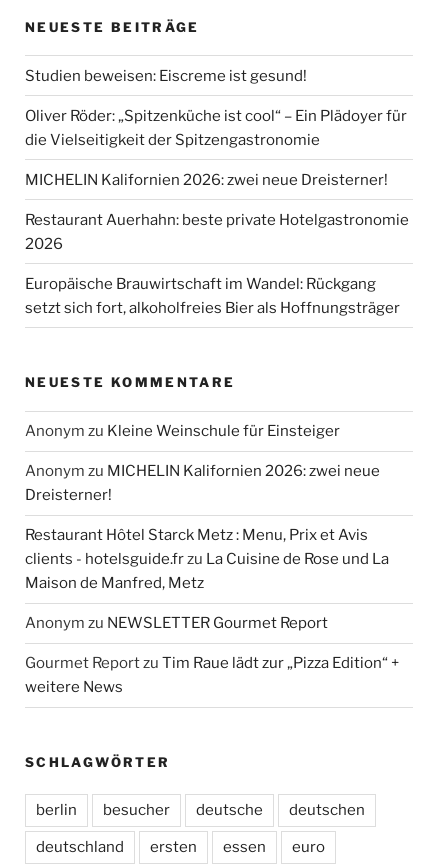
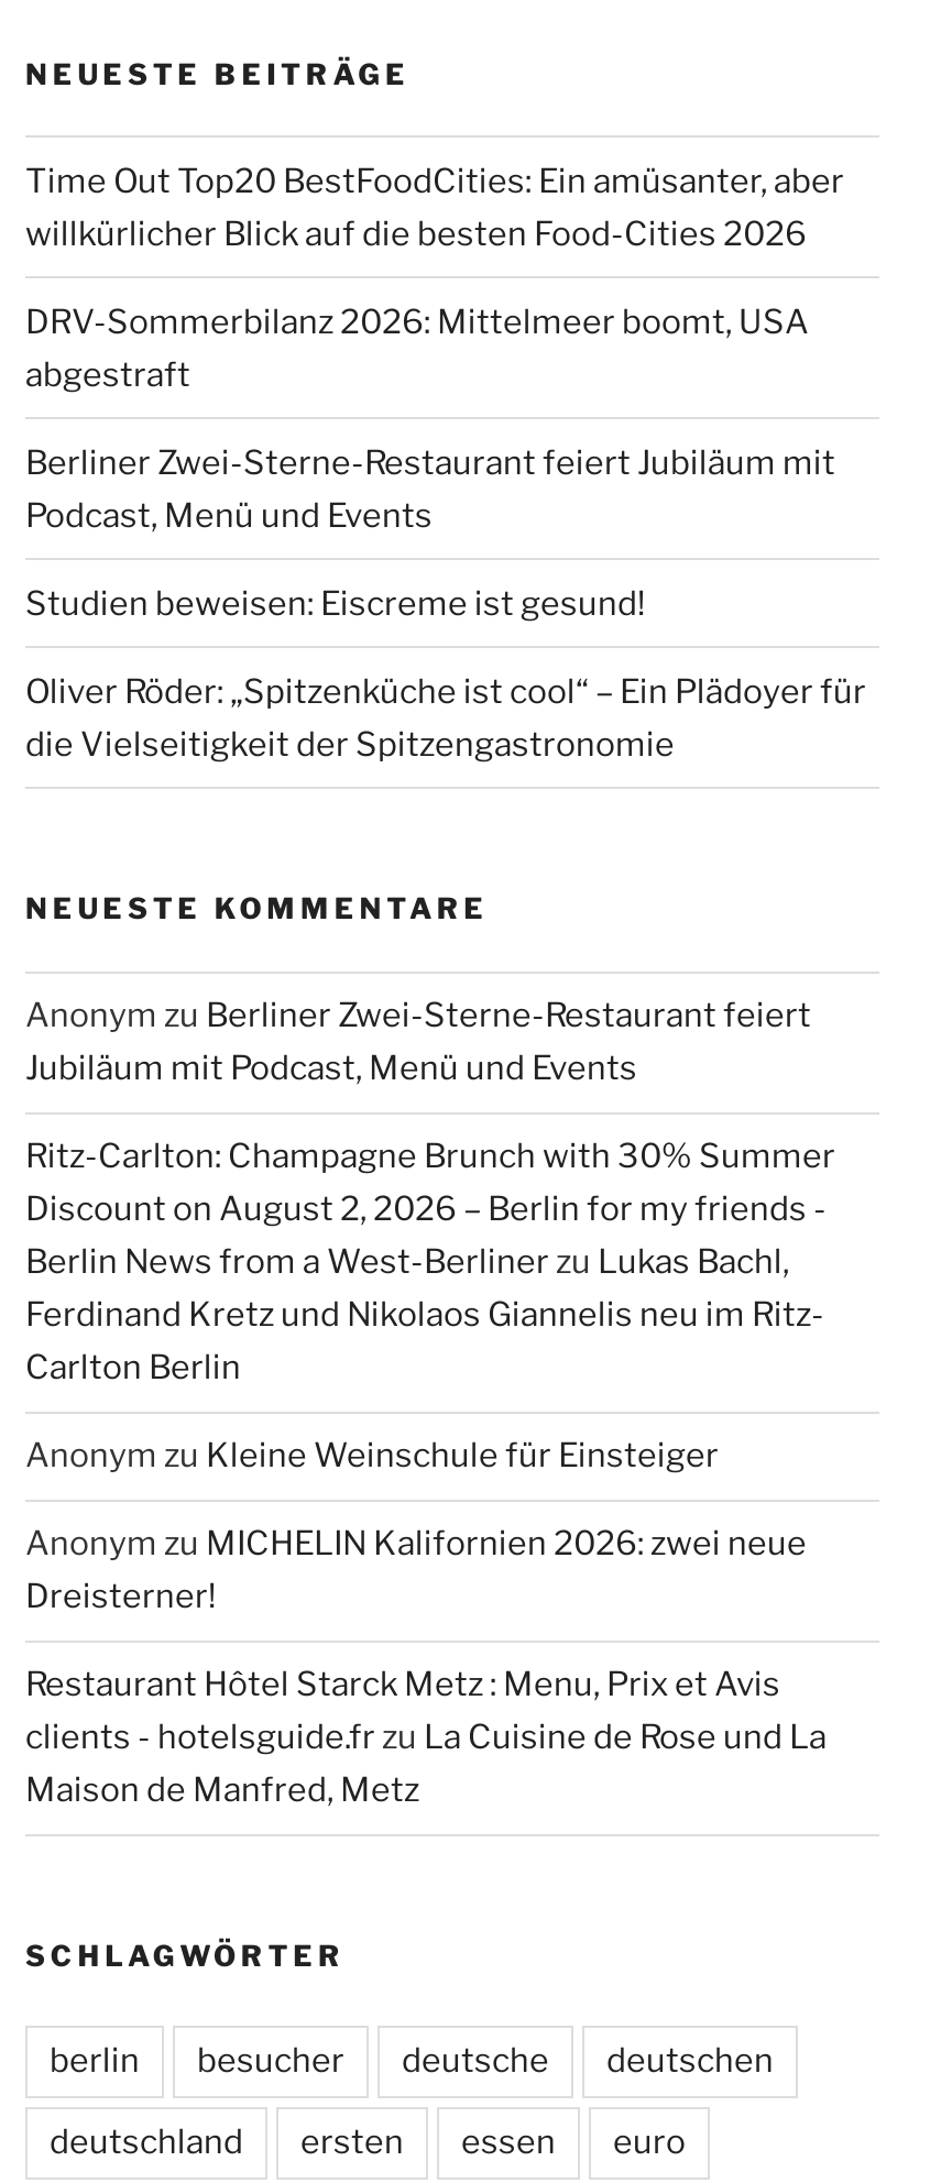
+ Time Out Top20 BestFoodCities: Ein amüsanter, aber
+ willkürlicher Blick auf die besten Food-Cities 2026
+ DRV-Sommerbilanz 2026: Mittelmeer boomt, USA
+ abgestraft
+ Berliner Zwei-Sterne-Restaurant feiert Jubiläum mit
+ Podcast, Menü und Events

moved down: Studien beweisen: Eiscreme ist gesund! | Oliver Röder: „Spitzenküche ist cool“ – Ein Plädoyer für | die Vielseitigkeit der Spitzengastronomie

- MICHELIN Kalifornien 2026: zwei neue Dreisterner!
- Restaurant Auerhahn: beste private Hotelgastronomie
- 2026
- Europäische Brauwirtschaft im Wandel: Rückgang
- setzt sich fort, alkoholfreies Bier als Hoffnungsträger

+ Anonym zu Berliner Zwei-Sterne-Restaurant feiert
+ Jubiläum mit Podcast, Menü und Events
+ Ritz-Carlton: Champagne Brunch with 30% Summer
+ Discount on August 2, 2026 – Berlin for my friends -
+ Berlin News from a West-Berliner zu Lukas Bachl,
+ Ferdinand Kretz und Nikolaos Giannelis neu im Ritz-
+ Carlton Berlin

moved down: Anonym zu Kleine Weinschule für Einsteiger | Anonym zu MICHELIN Kalifornien 2026: zwei neue | Dreisterner! | Restaurant Hôtel Starck Metz : Menu, Prix et Avis | clients - hotelsguide.fr zu La Cuisine de Rose und La | Maison de Manfred, Metz

- Anonym zu NEWSLETTER Gourmet Report
- Gourmet Report zu Tim Raue lädt zur „Pizza Edition“ +
- weitere News
